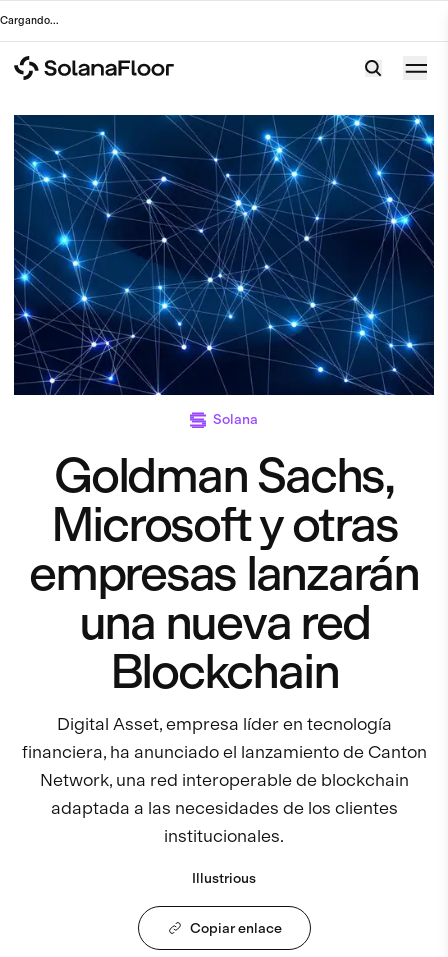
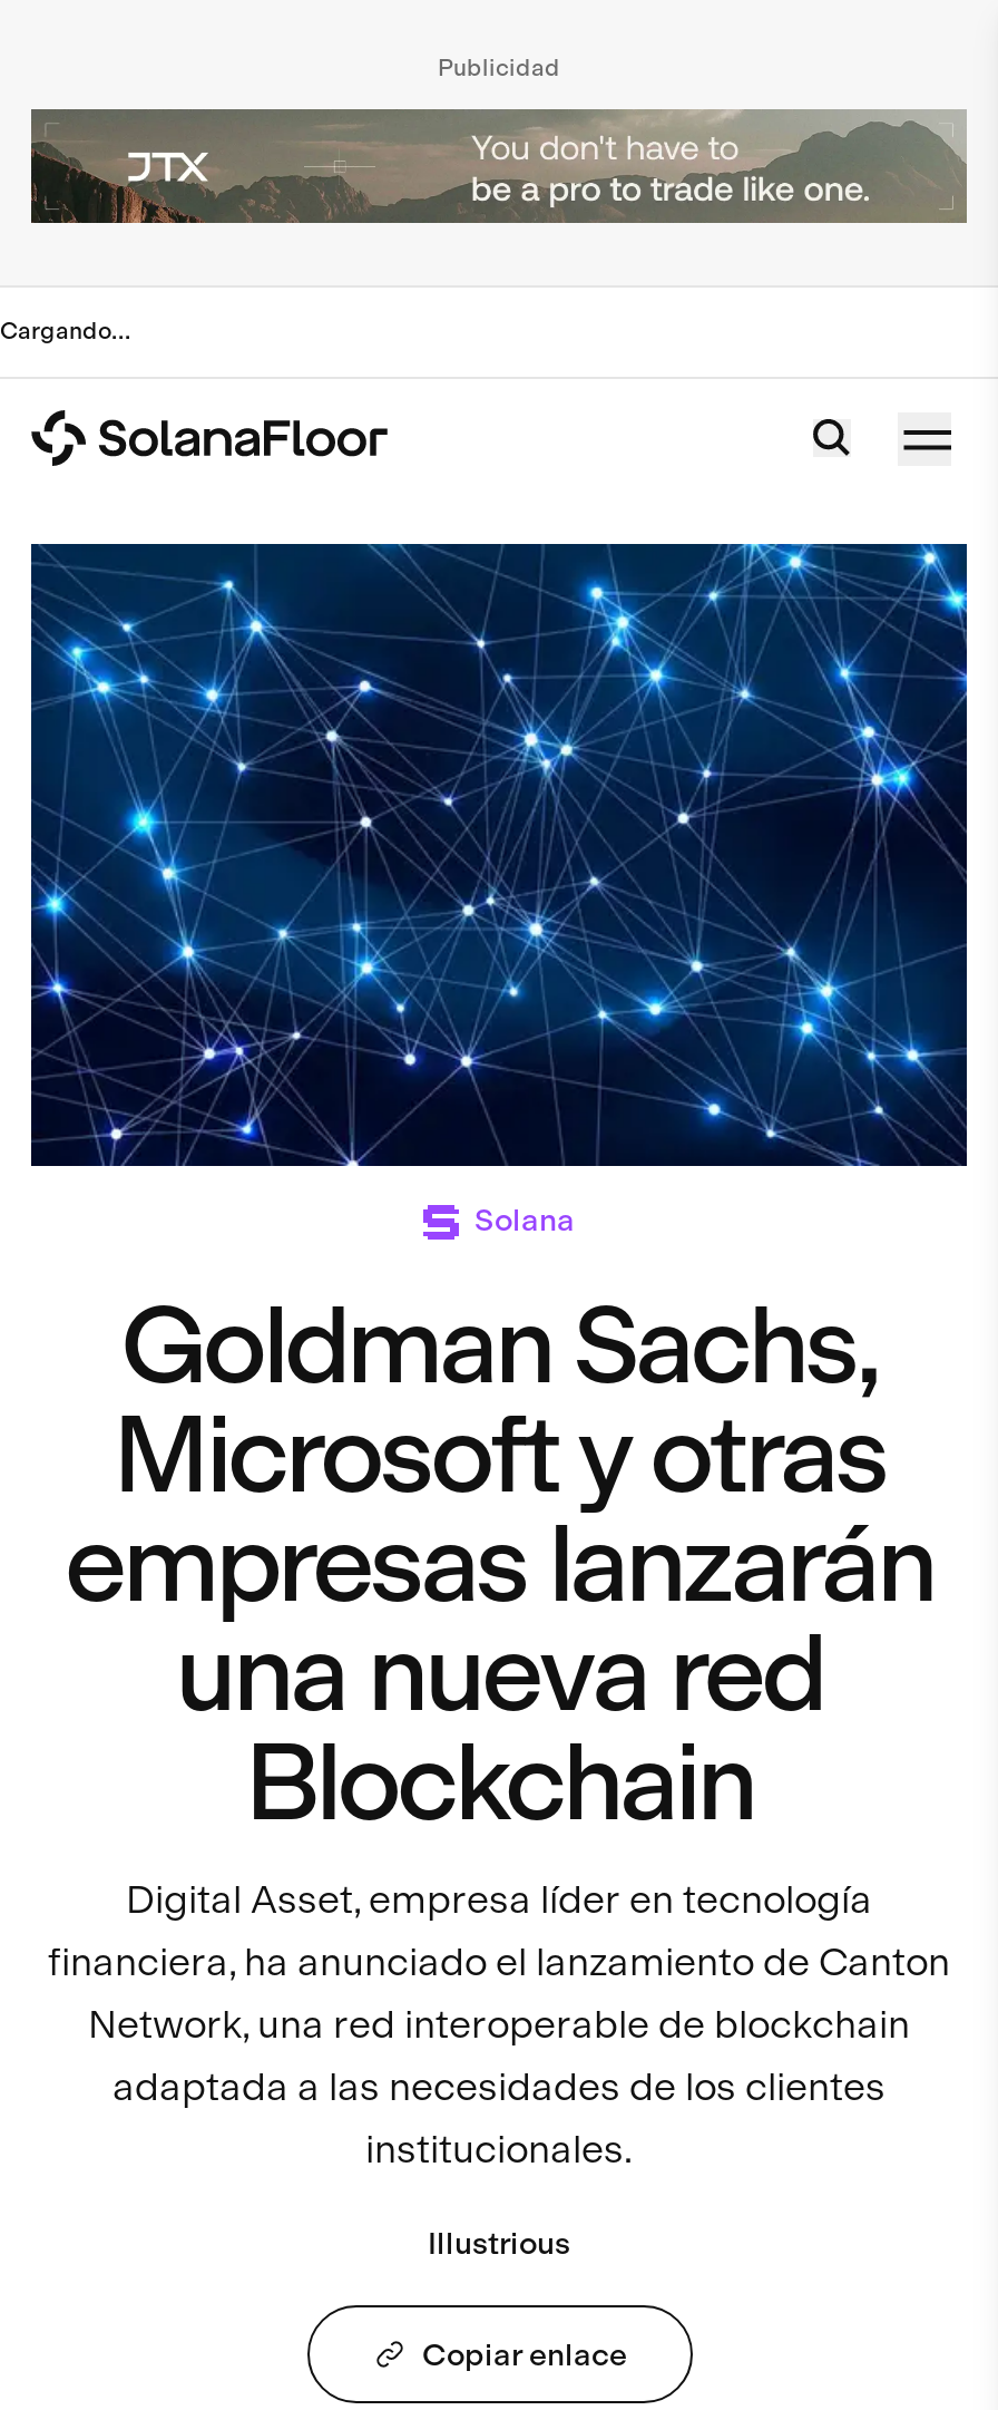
+ [image]

+ Publicidad
